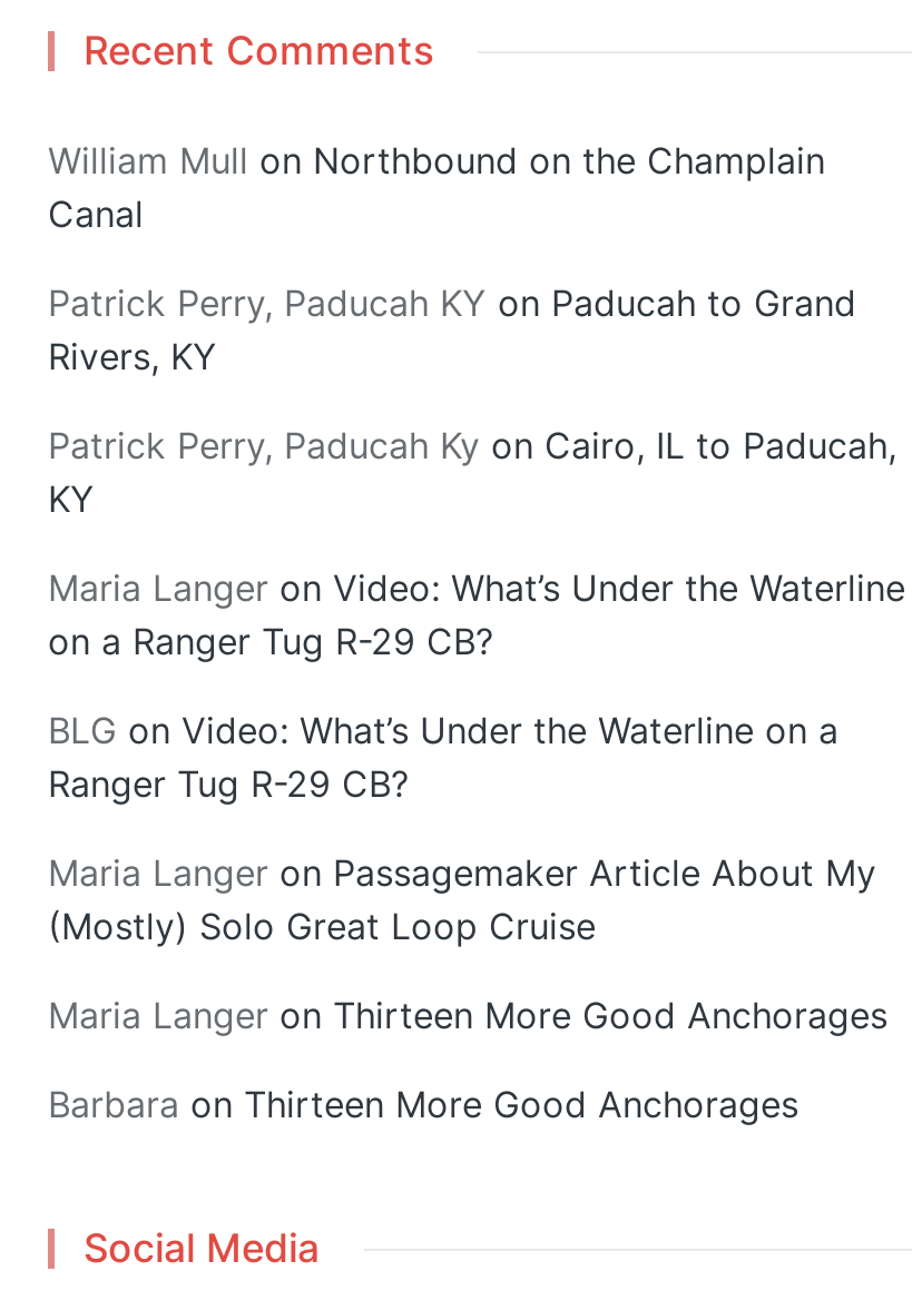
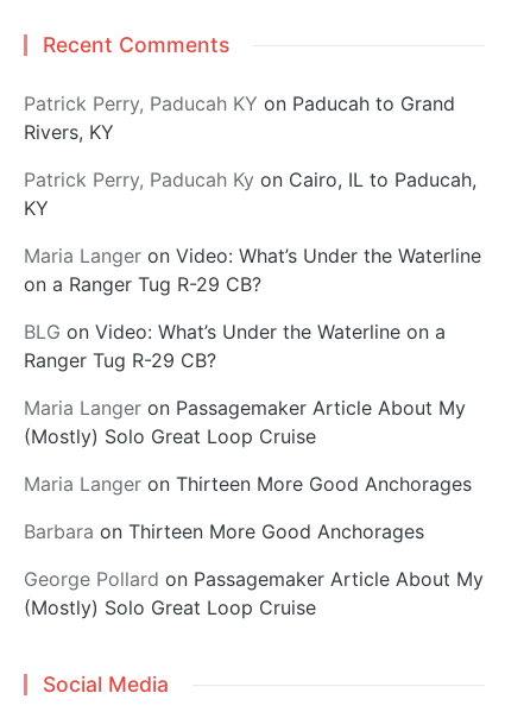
- William Mull on Northbound on the Champlain
- Canal

moved up: Patrick Perry, Paducah KY on Paducah to Grand | Rivers, KY | Patrick Perry, Paducah Ky on Cairo, IL to Paducah, | ... | Maria Langer on Thirteen More Good Anchorages | Barbara on Thirteen More Good Anchorages

+ George Pollard on Passagemaker Article About My
+ (Mostly) Solo Great Loop Cruise
